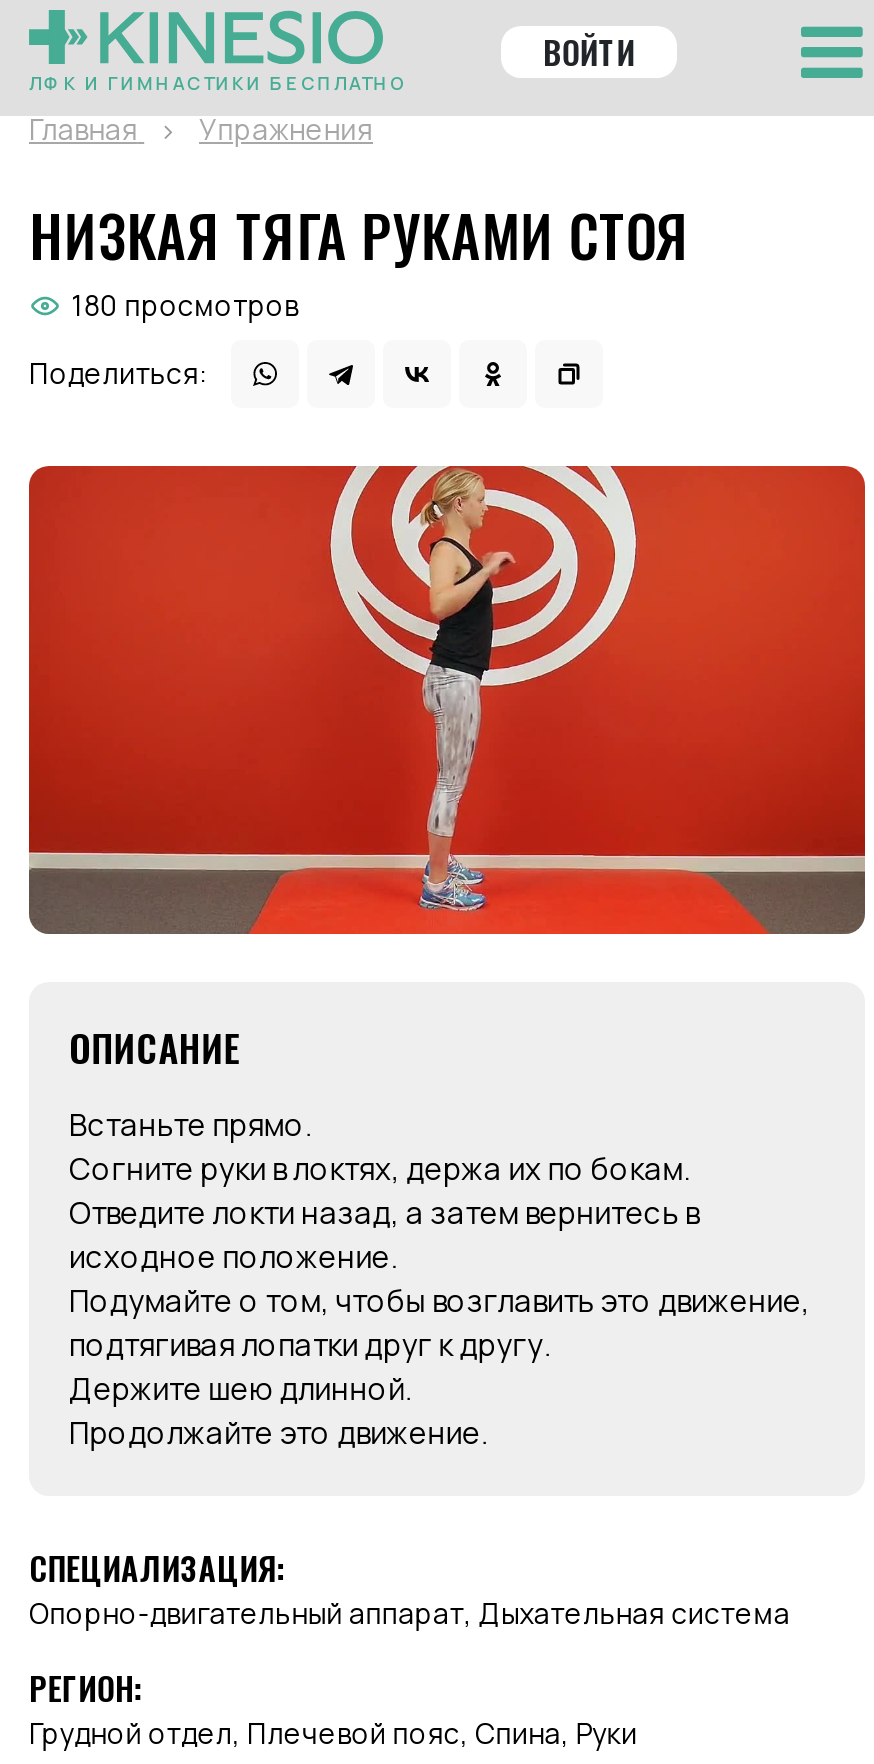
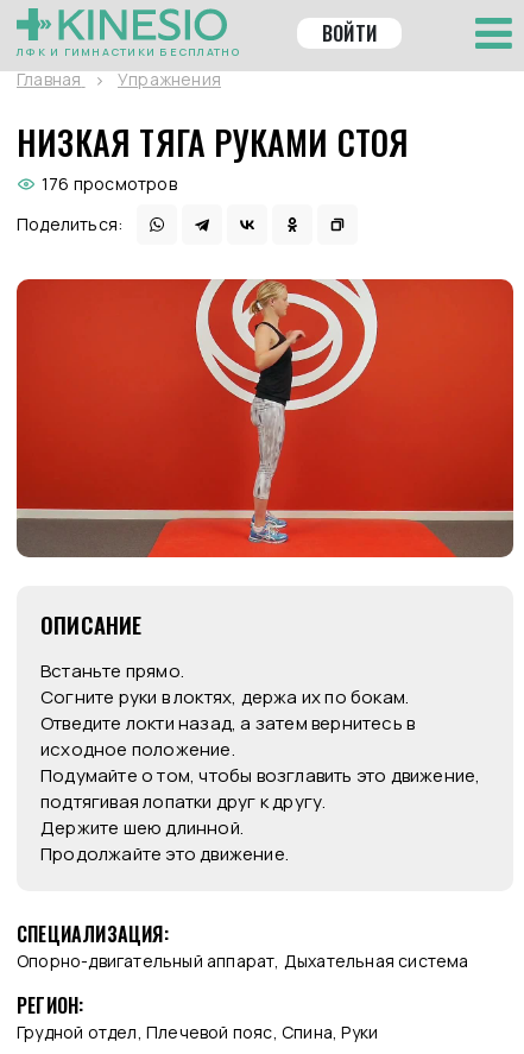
- 180 просмотров
+ 176 просмотров
